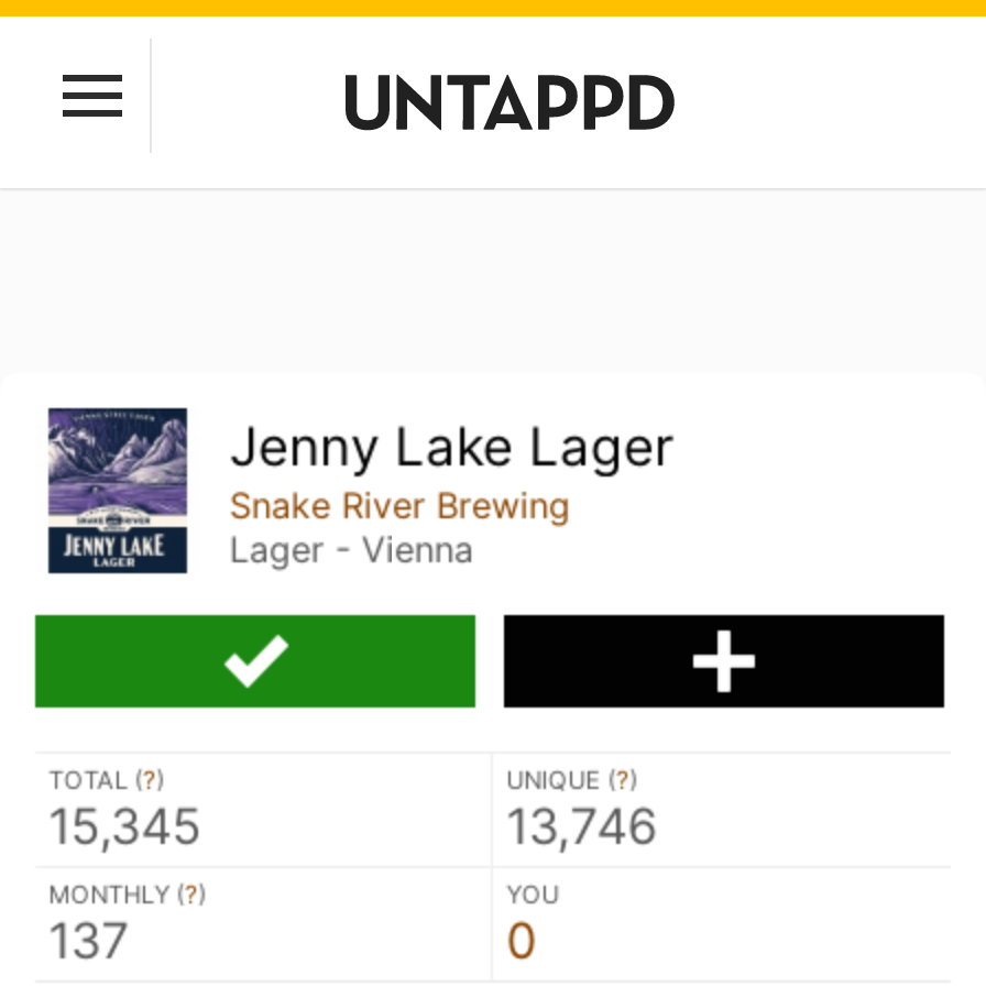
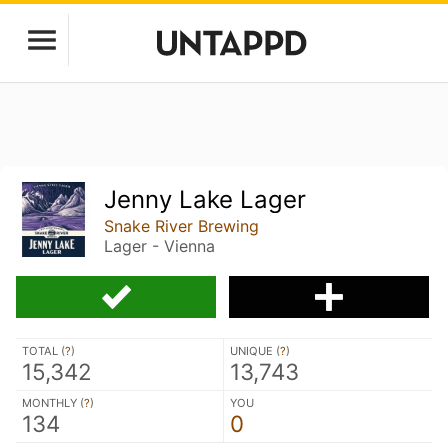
- 15,345
+ 15,342

- 13,746
+ 13,743

- 137
+ 134
